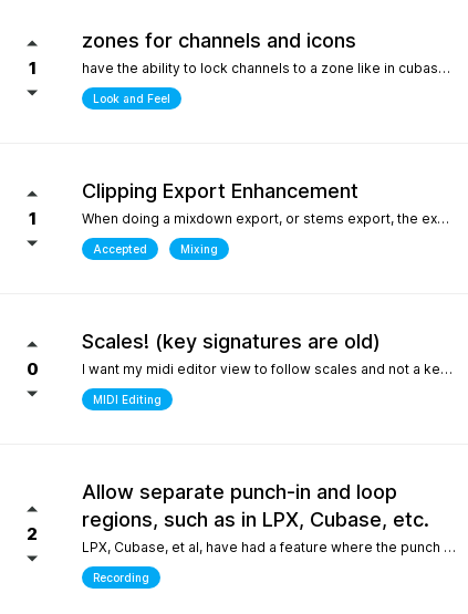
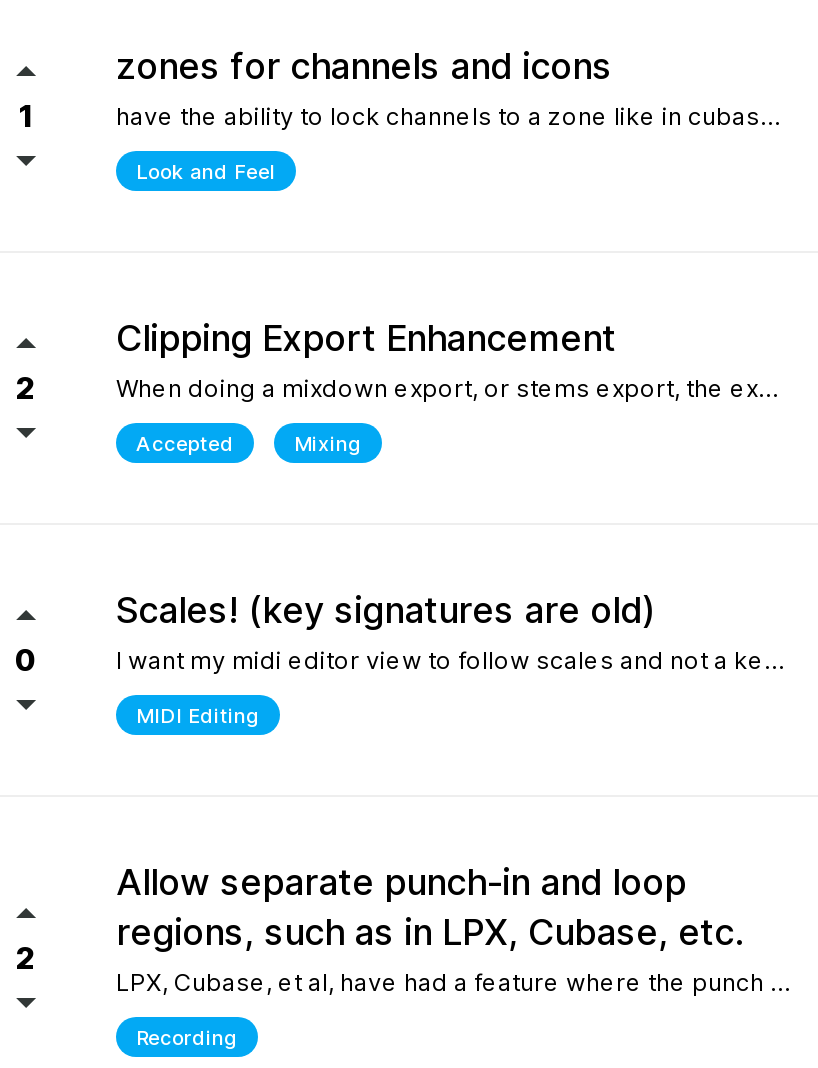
- 1
+ 2
